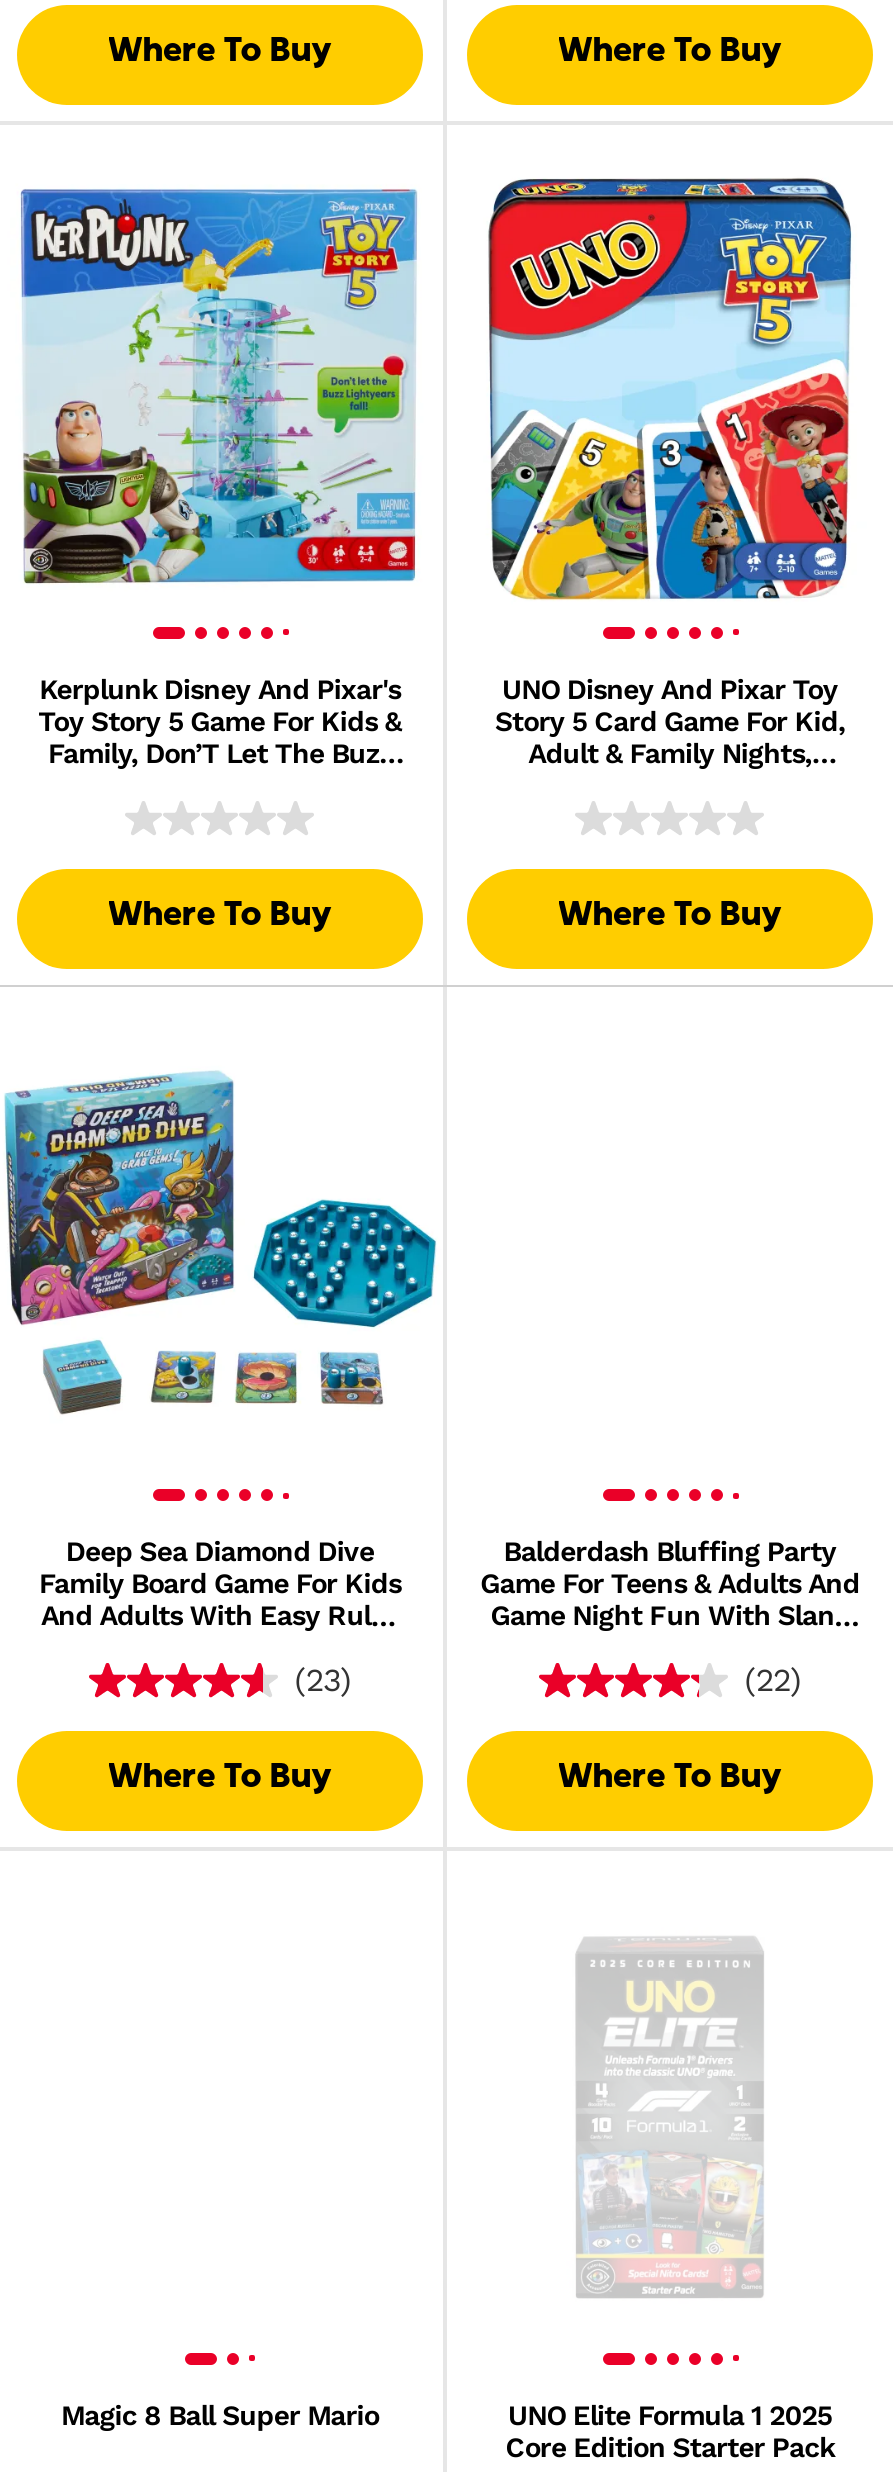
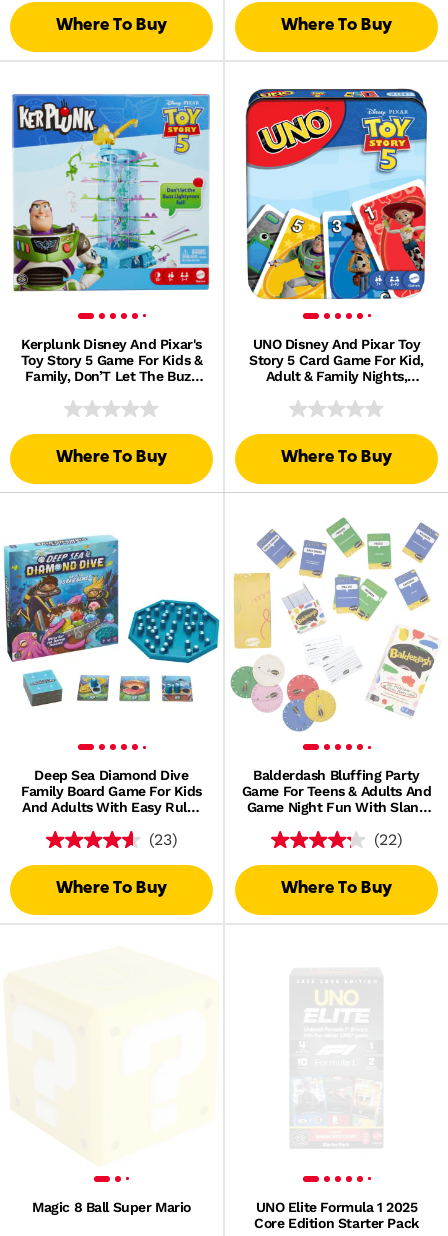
+ [image]
